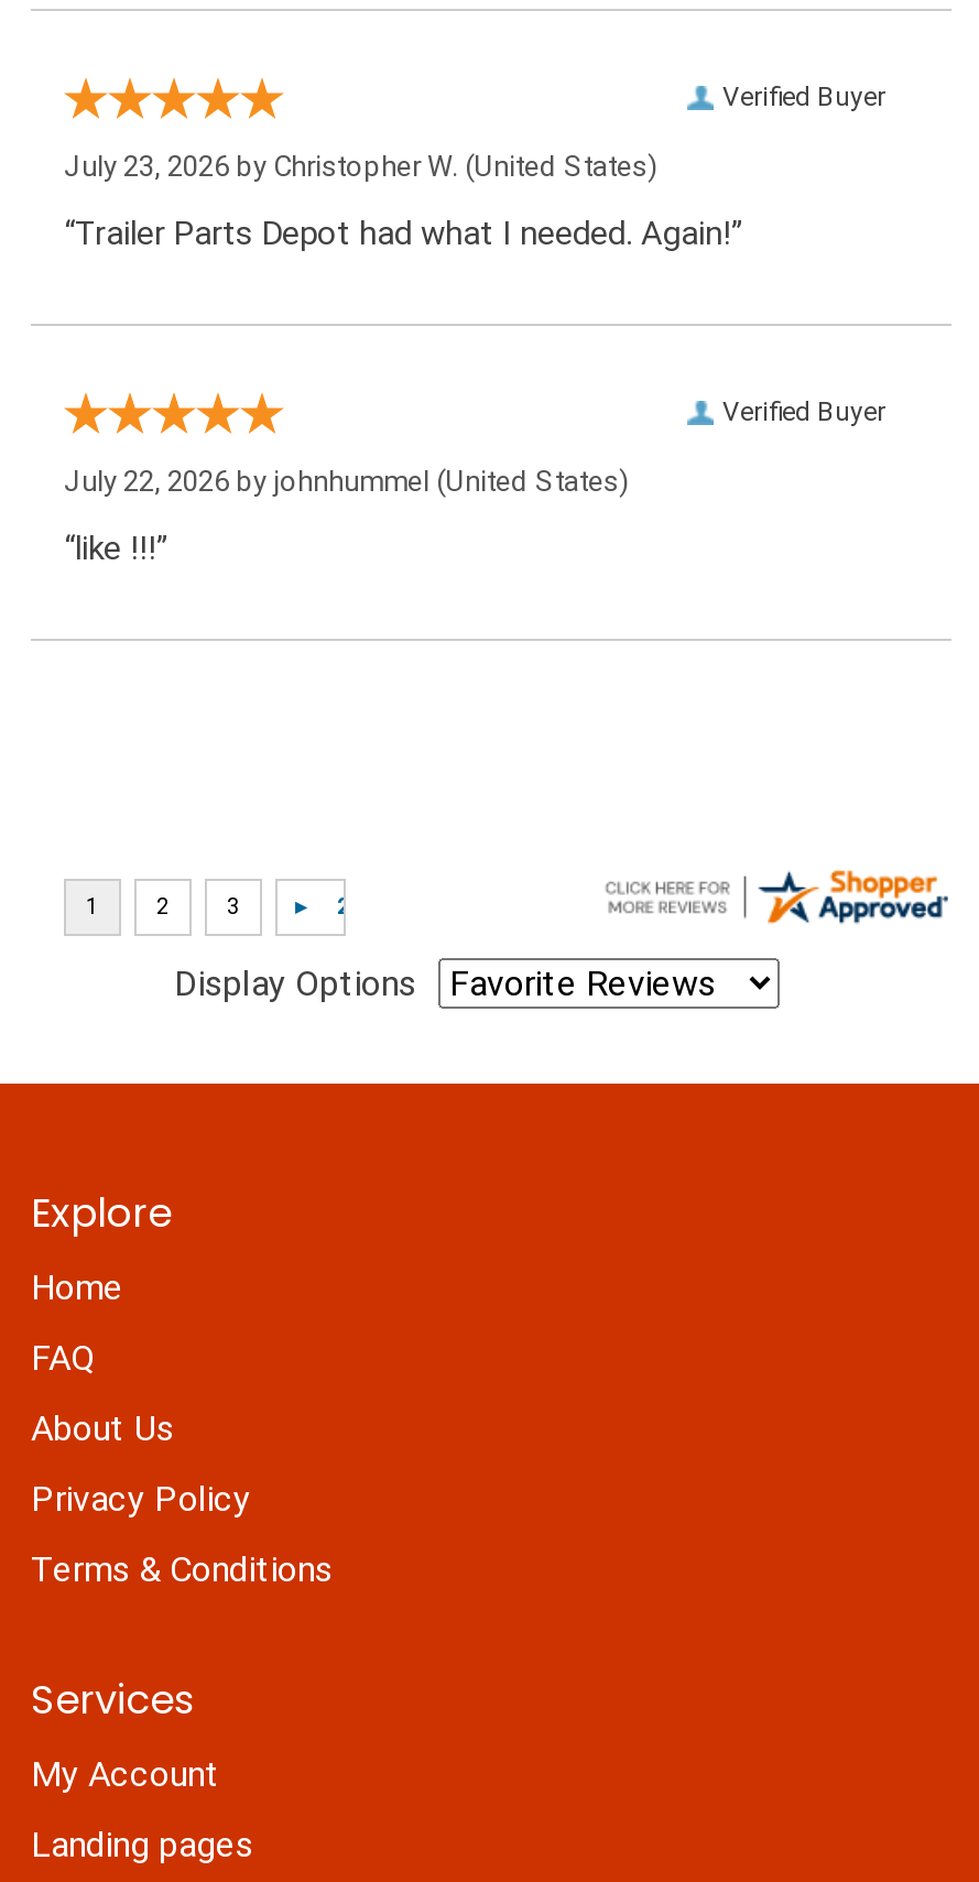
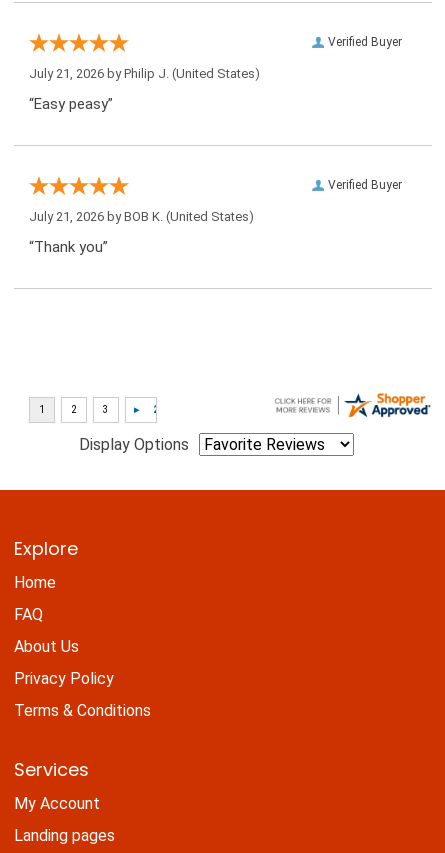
- July 23, 2026 by Christopher W. (United States)
+ July 21, 2026 by Philip J. (United States)

- “Trailer Parts Depot had what I needed. Again!”
+ “Easy peasy”

- July 22, 2026 by johnhummel (United States)
+ July 21, 2026 by BOB K. (United States)

- “like !!!”
+ “Thank you”
